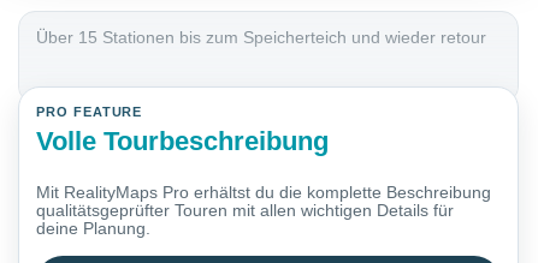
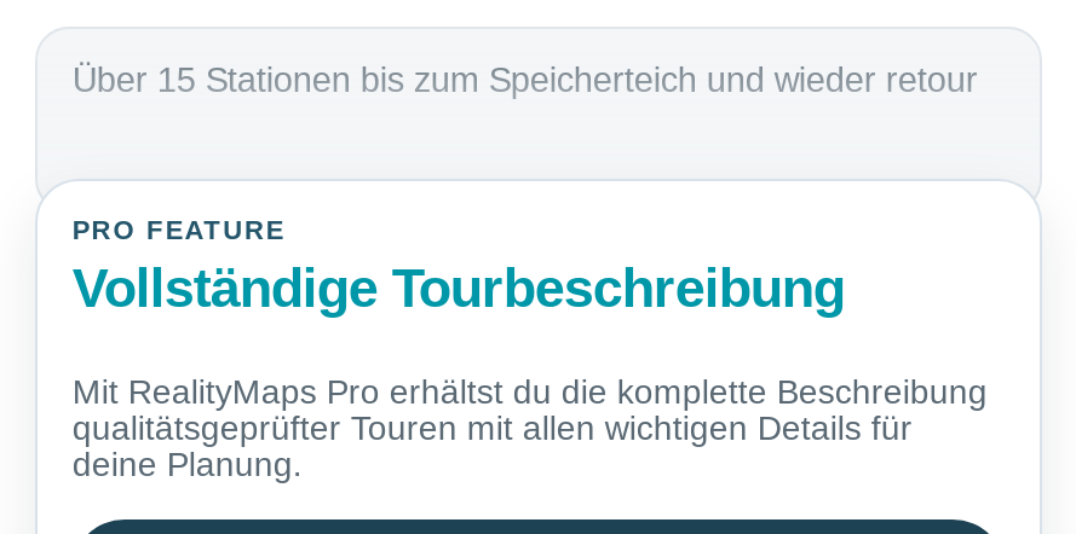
- Volle Tourbeschreibung
+ Vollständige Tourbeschreibung
